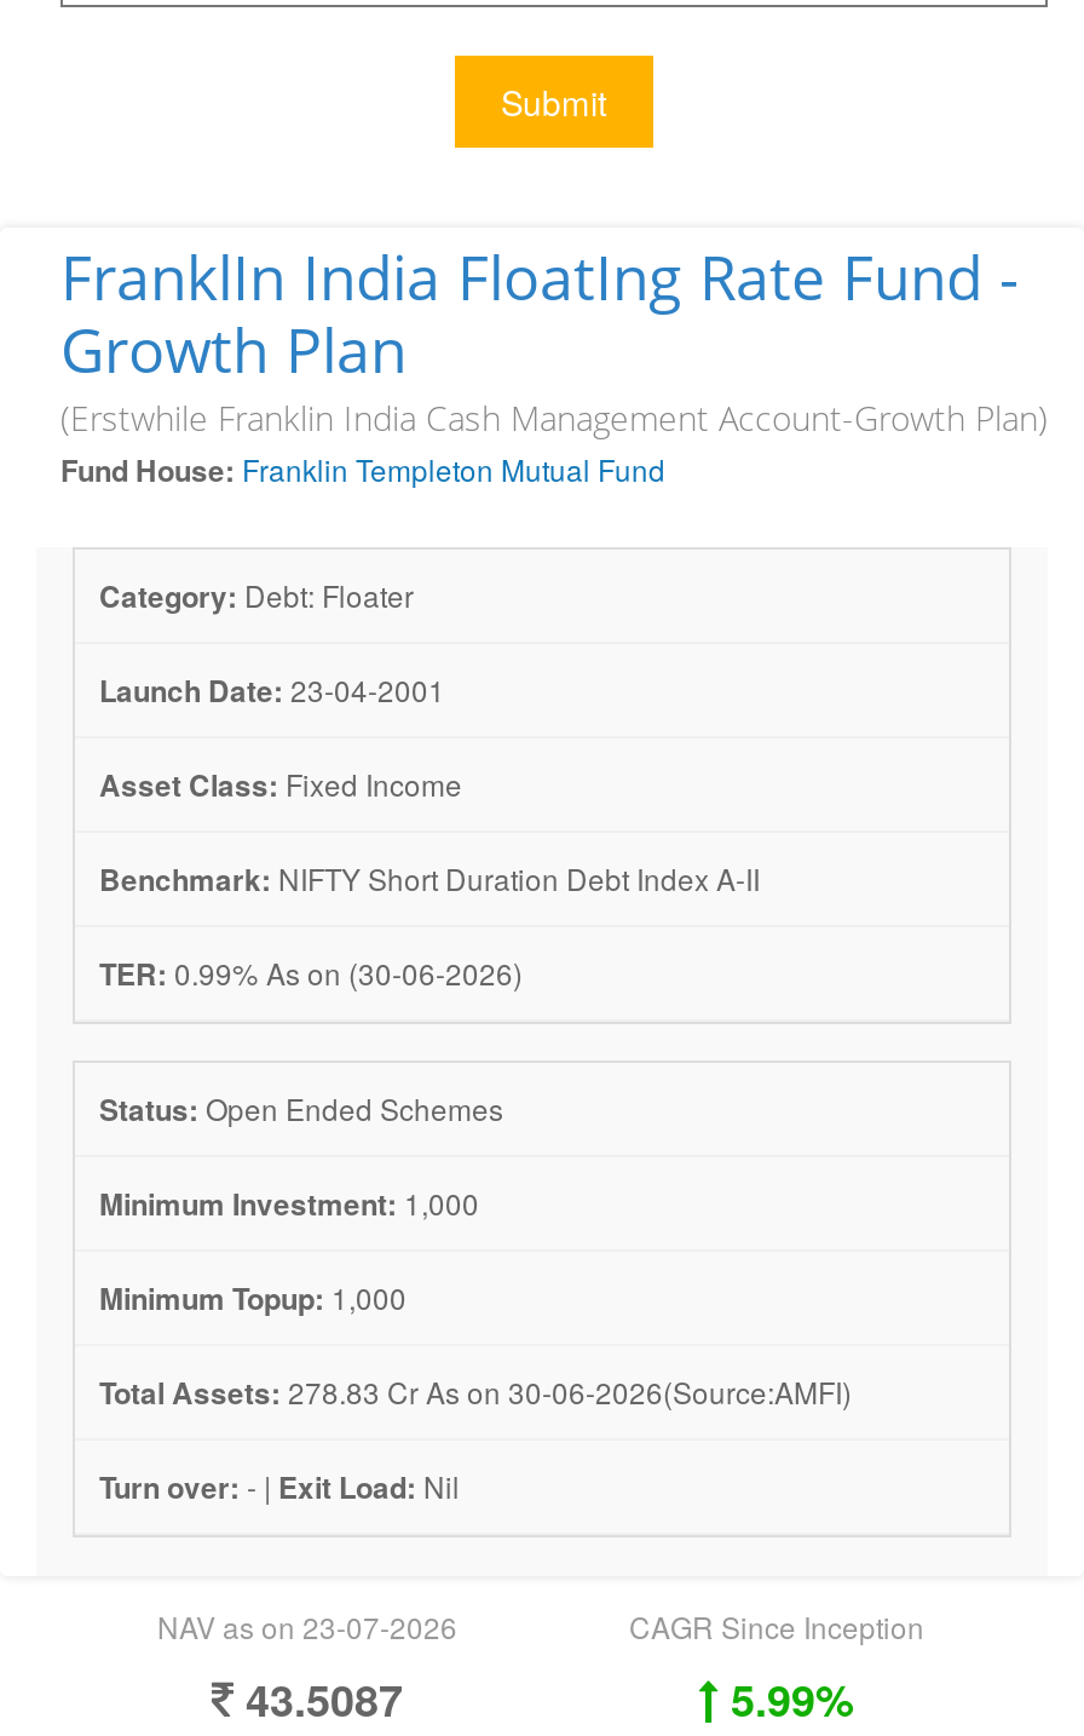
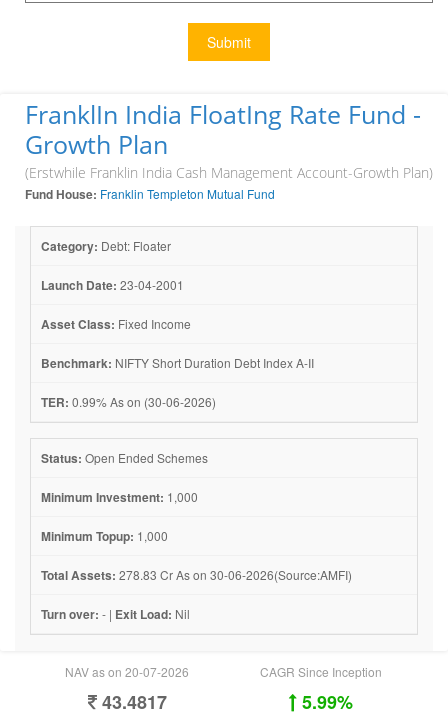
- NAV as on 23-07-2026
+ NAV as on 20-07-2026

- 43.5087
+ 43.4817
